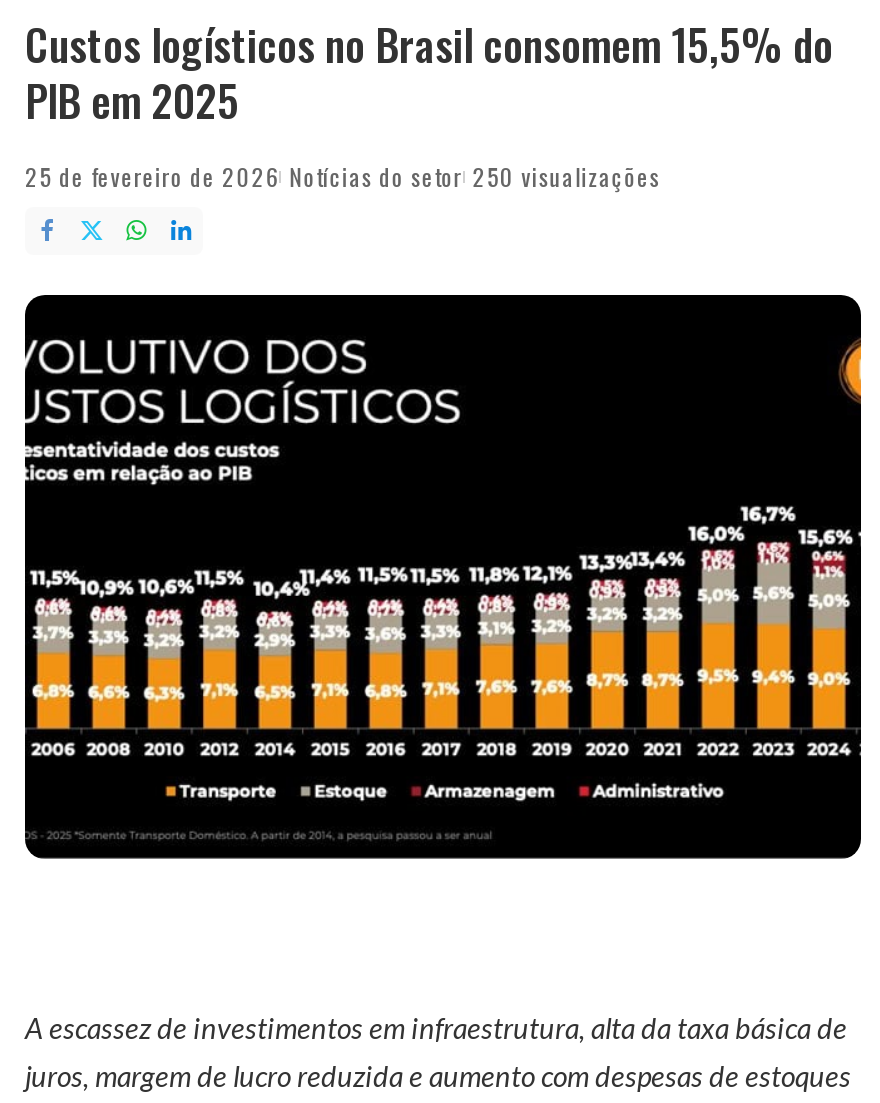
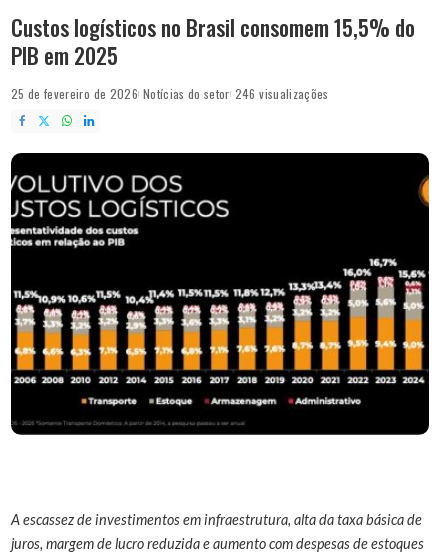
- 25 de fevereiro de 2026 Notícias do setor 250 visualizações
+ 25 de fevereiro de 2026 Notícias do setor 246 visualizações
